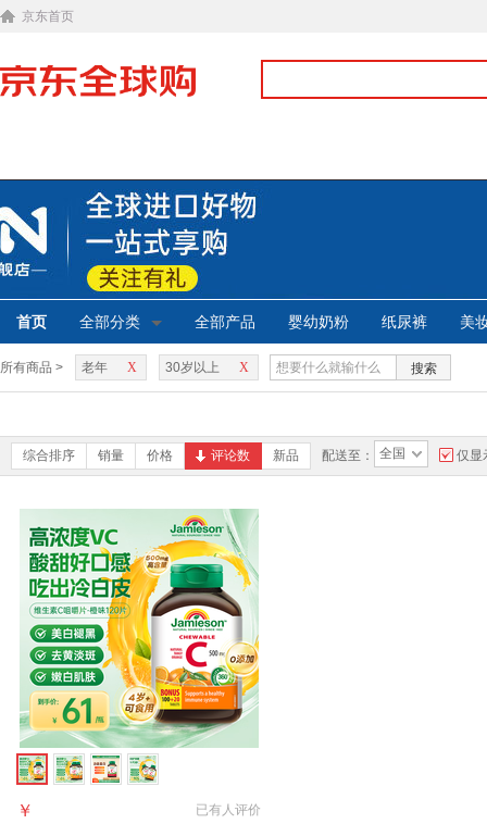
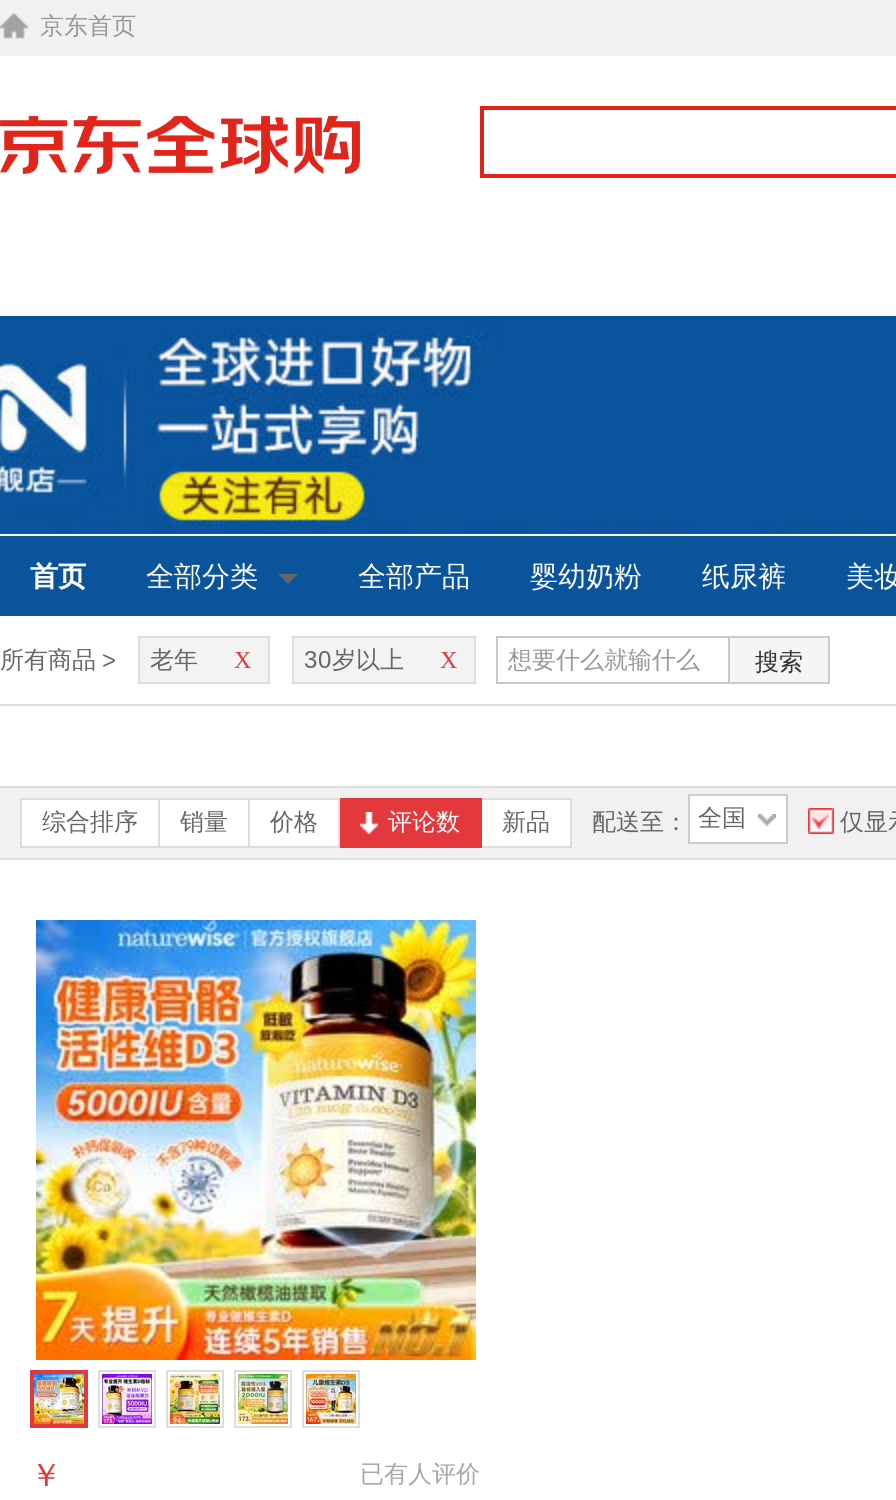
- [image]
+ [image]
